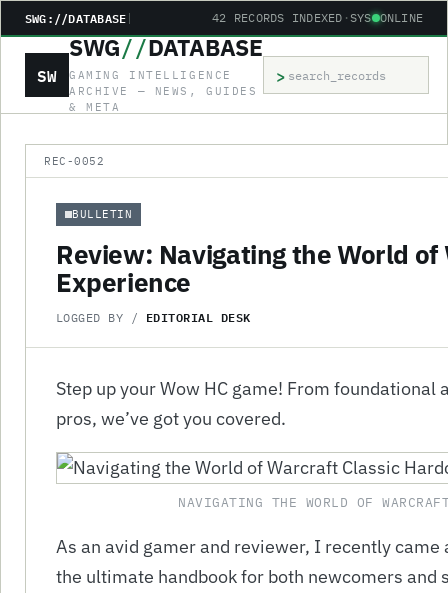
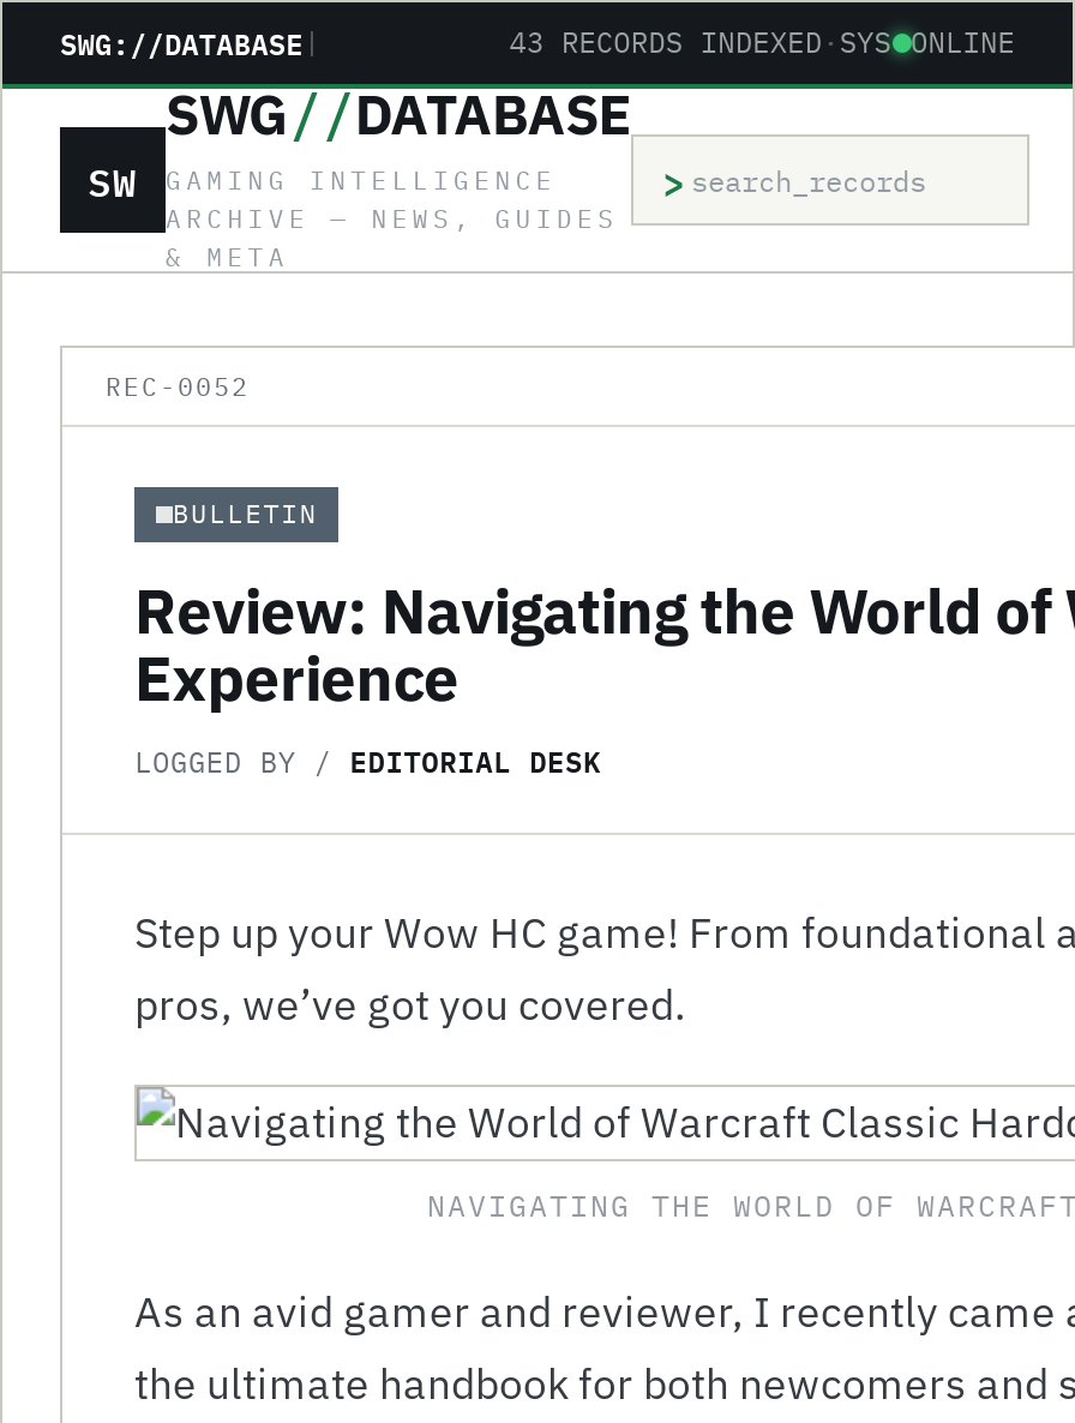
- 42 RECORDS INDEXED · SYS ONLINE
+ 43 RECORDS INDEXED · SYS ONLINE
